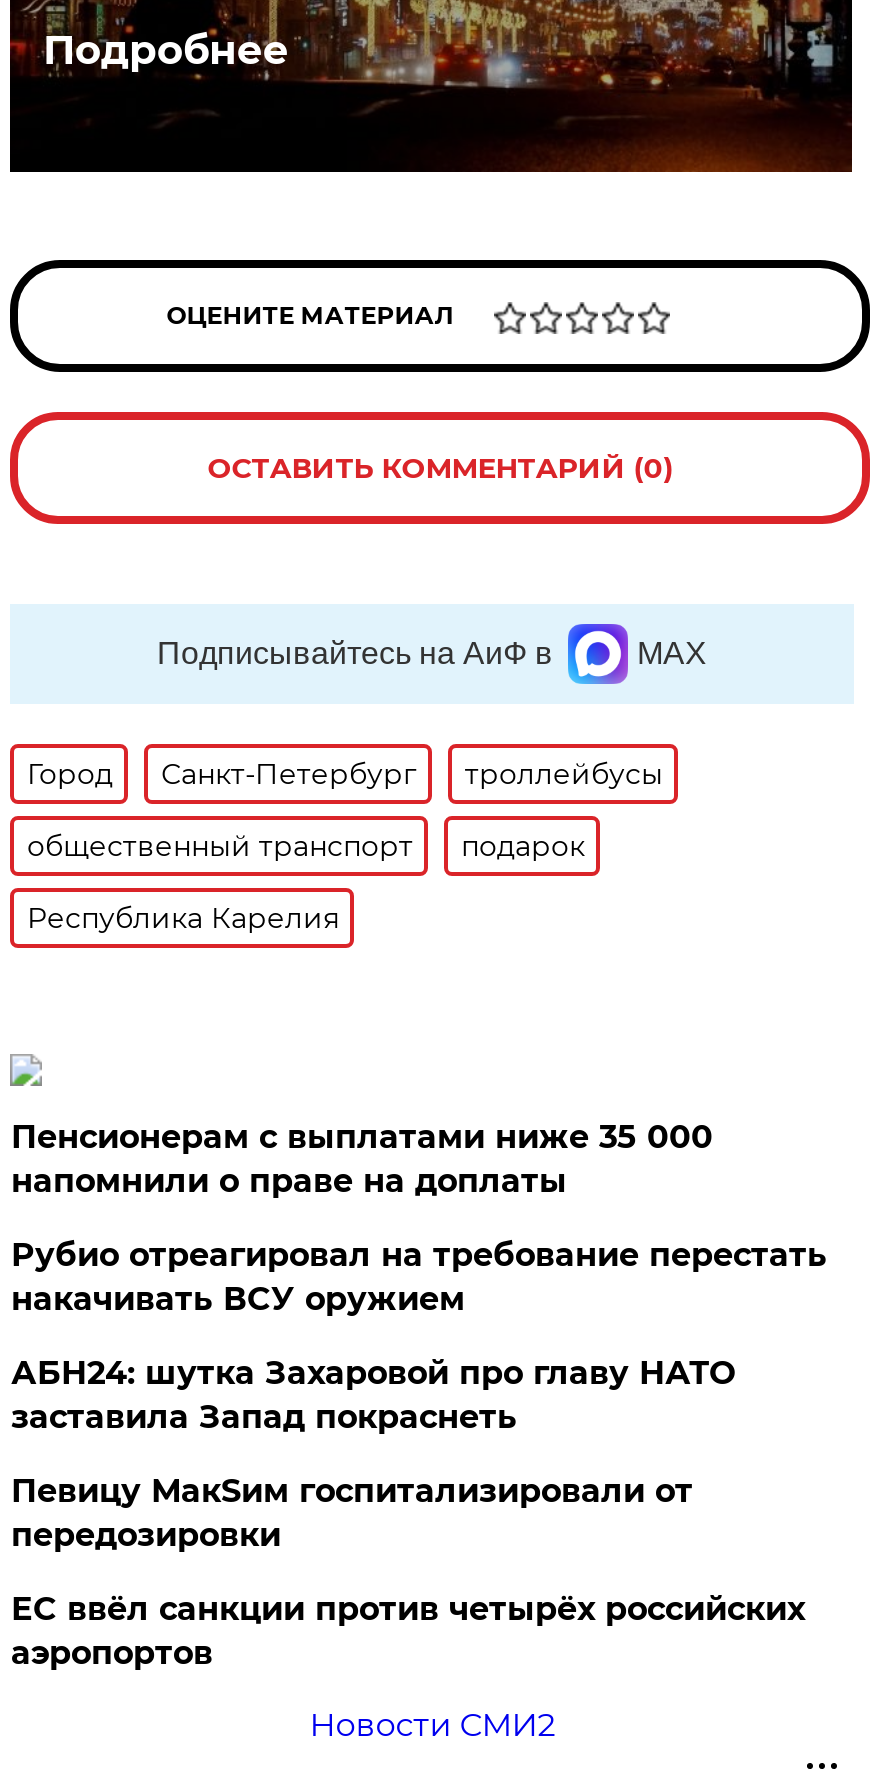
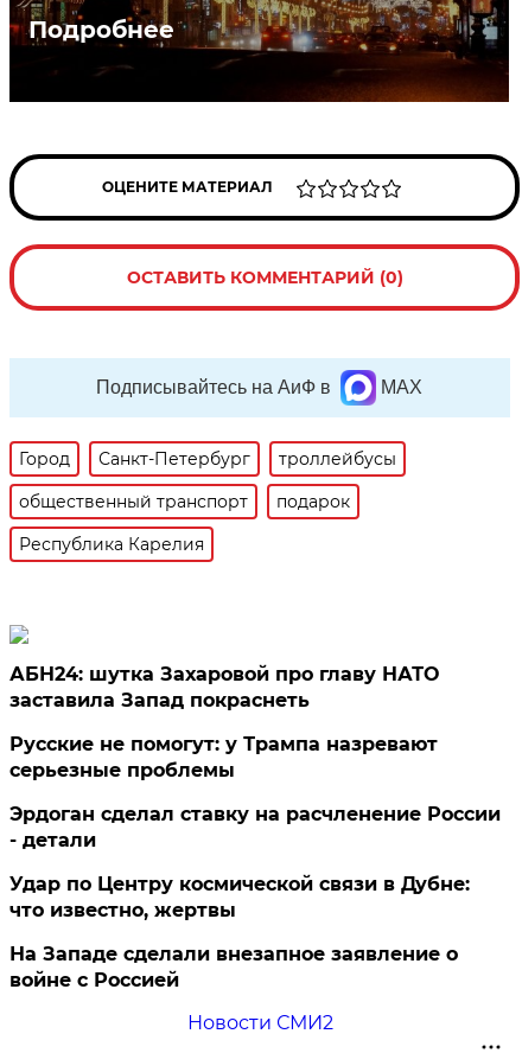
- Пенсионерам с выплатами ниже 35 000
- напомнили о праве на доплаты
- Рубио отреагировал на требование перестать
- накачивать ВСУ оружием

moved up: АБН24: шутка Захаровой про главу НАТО | заставила Запад покраснеть

- Певицу МакSим госпитализировали от
- передозировки
- ЕС ввёл санкции против четырёх российских
- аэропортов
+ Русские не помогут: у Трампа назревают
+ серьезные проблемы
+ Эрдоган сделал ставку на расчленение России
+ - детали
+ Удар по Центру космической связи в Дубне:
+ что известно, жертвы
+ На Западе сделали внезапное заявление о
+ войне с Россией
